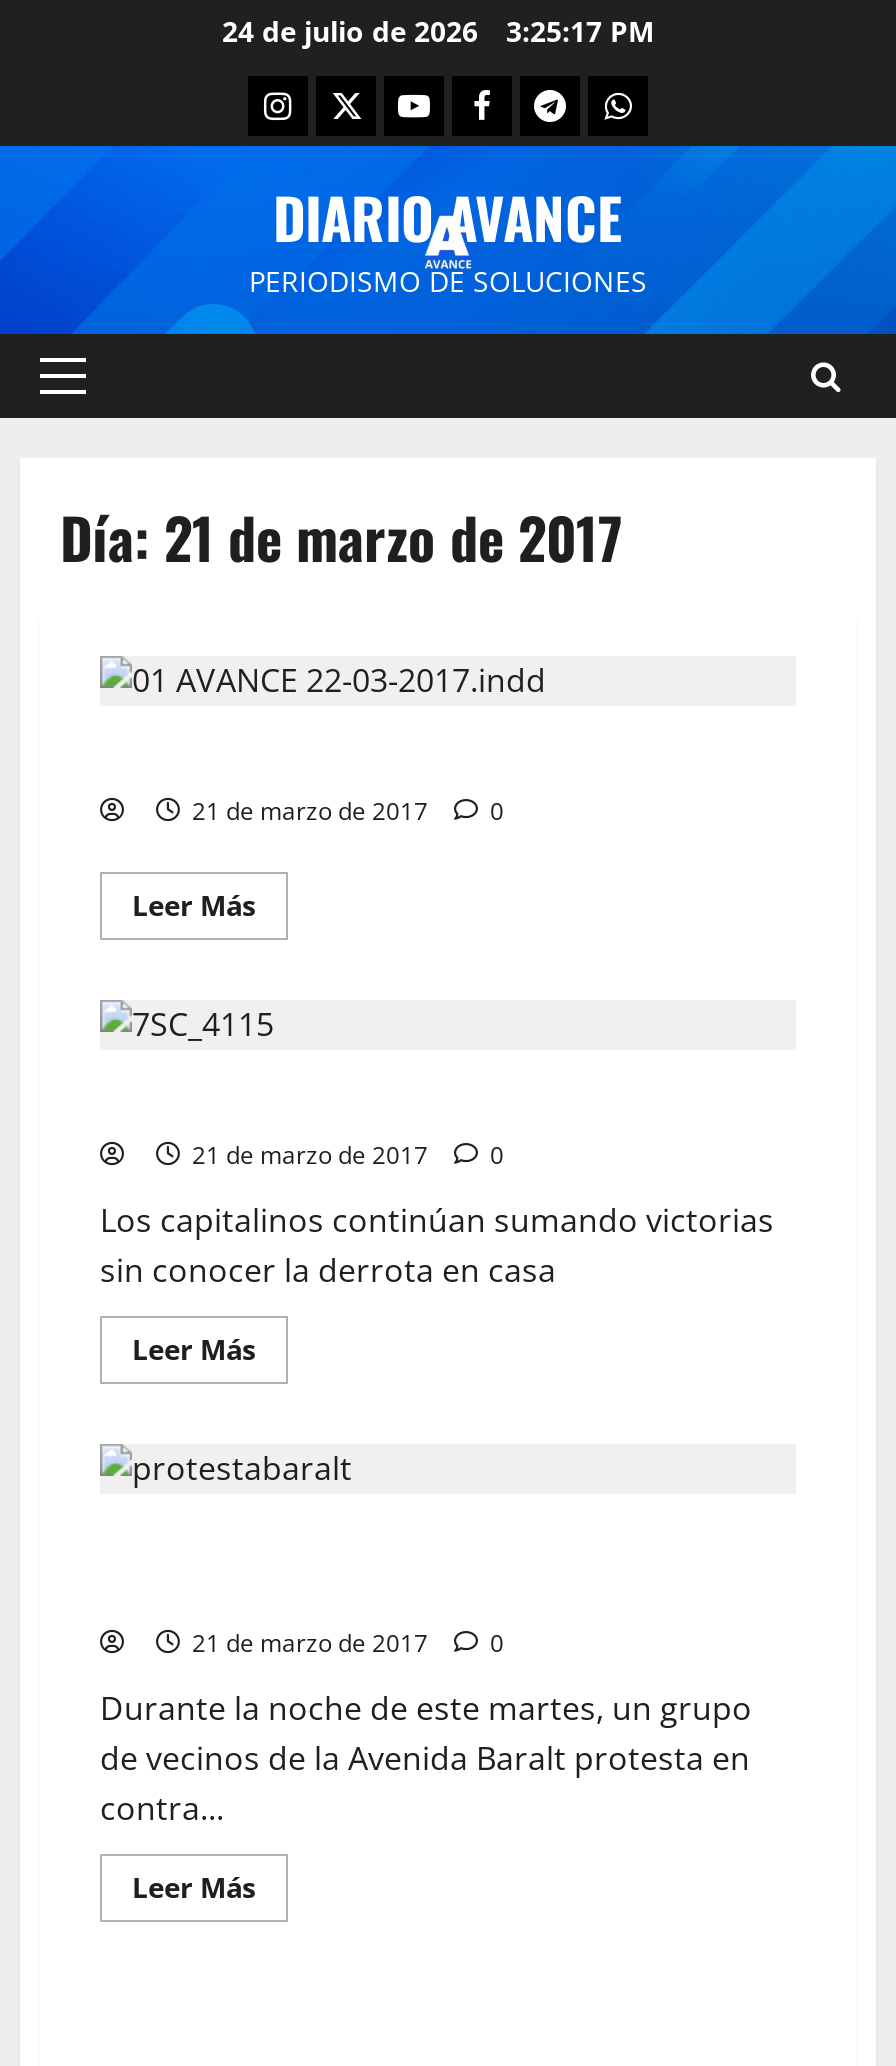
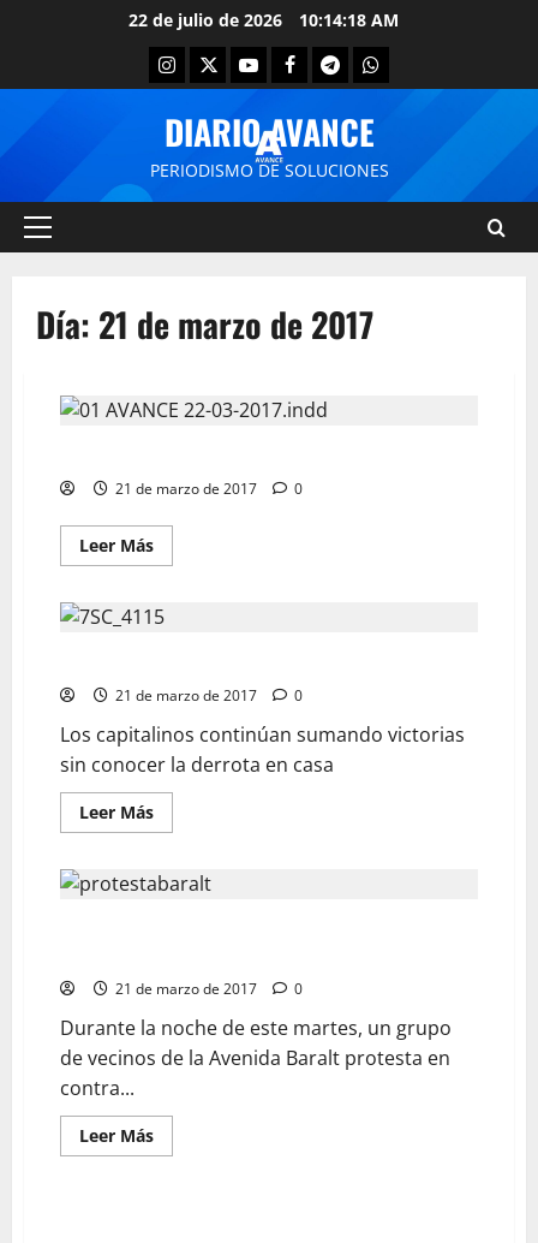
- 24 de julio de 2026 3:25:17 PM
+ 22 de julio de 2026 10:14:18 AM
